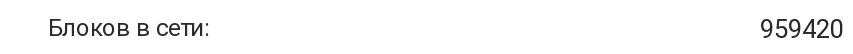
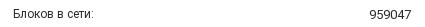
- 959420
+ 959047
